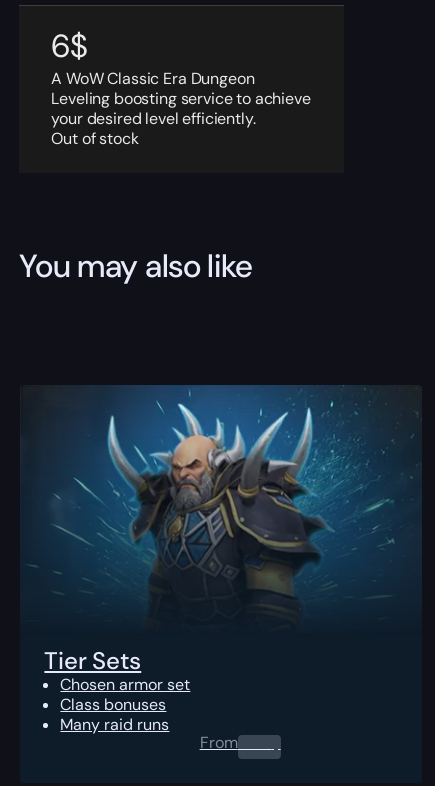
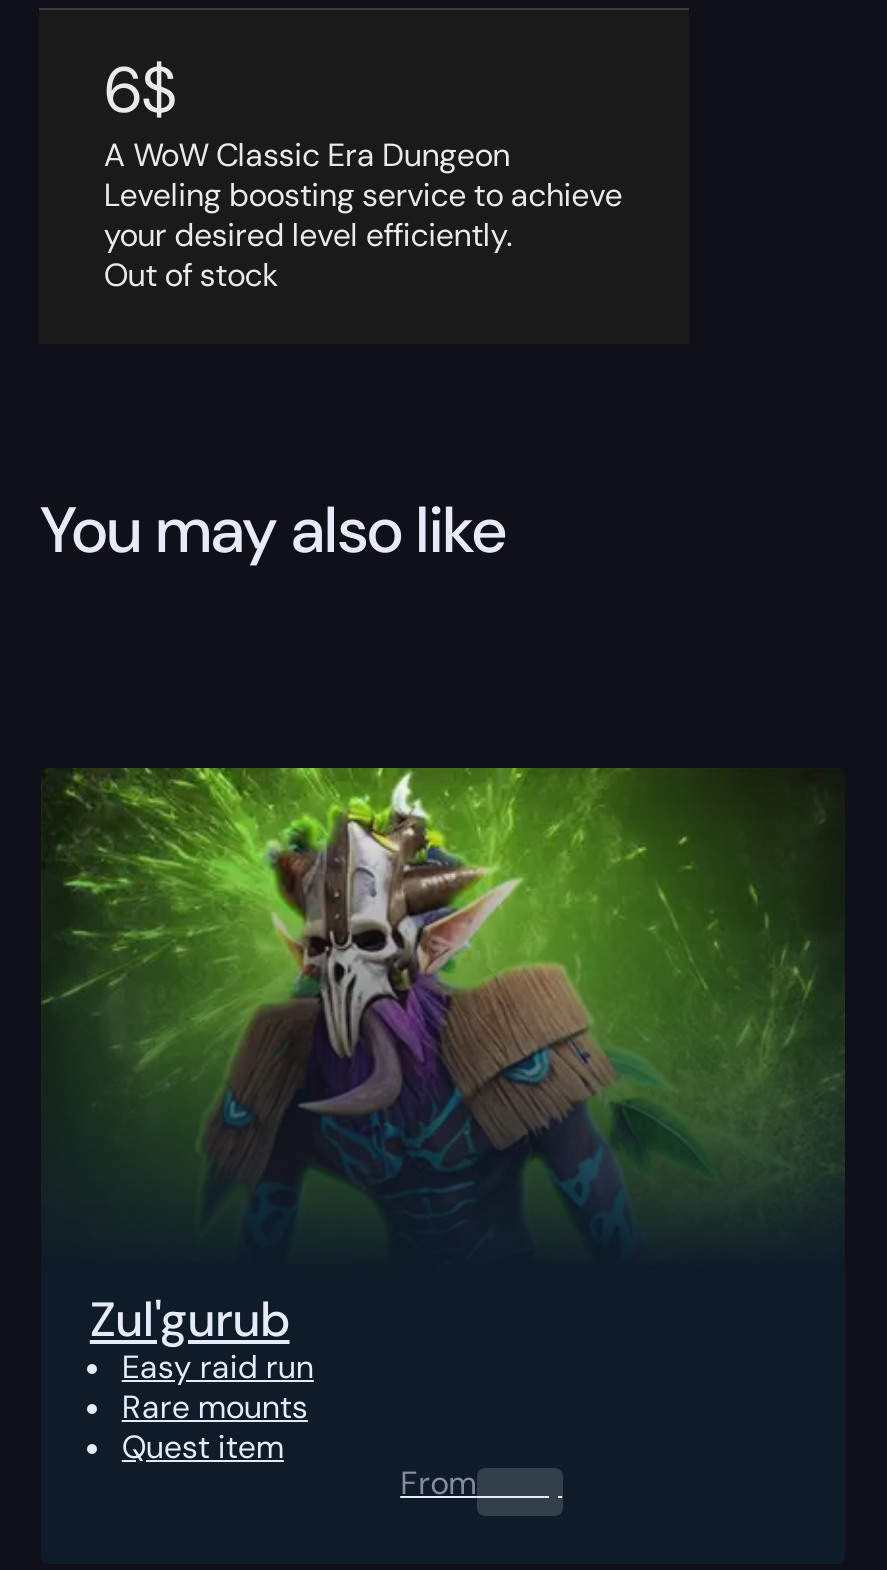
- [image]
- Tier Sets
- Chosen armor set
- Class bonuses
- Many raid runs
+ [image]
+ Zul'gurub
+ Easy raid run
+ Rare mounts
+ Quest item
